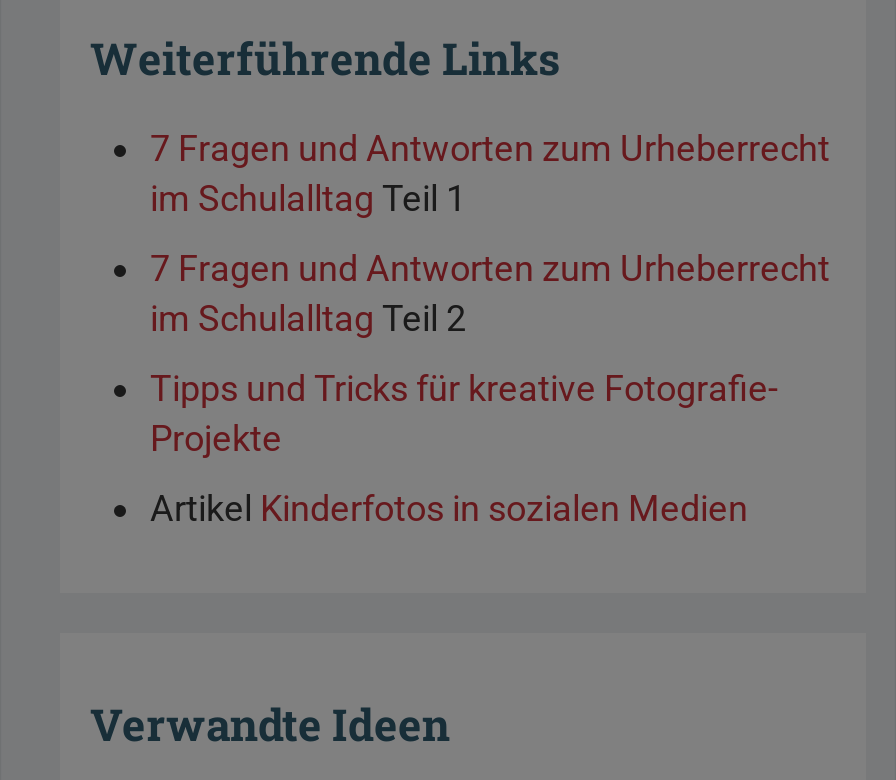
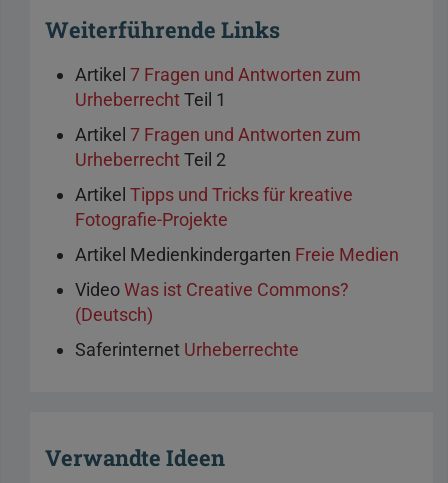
- 7 Fragen und Antworten zum Urheberrecht
- im Schulalltag Teil 1
- 7 Fragen und Antworten zum Urheberrecht
- im Schulalltag Teil 2
- Tipps und Tricks für kreative Fotografie-
- Projekte
- Artikel Kinderfotos in sozialen Medien
+ Artikel 7 Fragen und Antworten zum
+ Urheberrecht Teil 1
+ Artikel 7 Fragen und Antworten zum
+ Urheberrecht Teil 2
+ Artikel Tipps und Tricks für kreative
+ Fotografie-Projekte
+ Artikel Medienkindergarten Freie Medien
+ Video Was ist Creative Commons?
+ (Deutsch)
+ Saferinternet Urheberrechte
